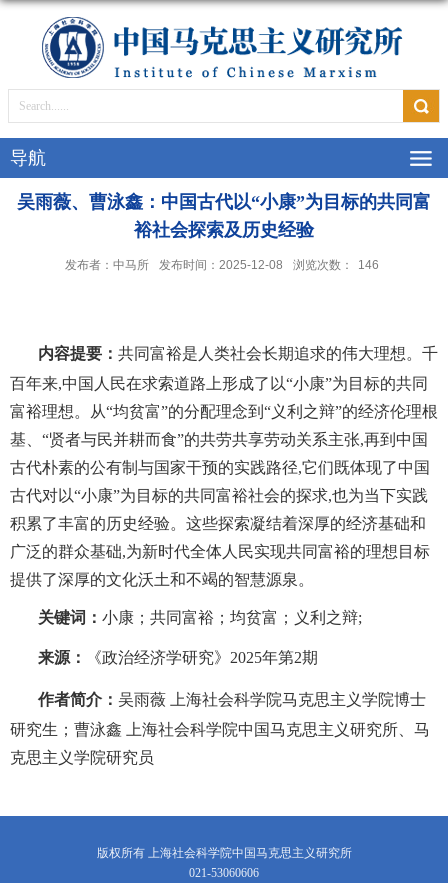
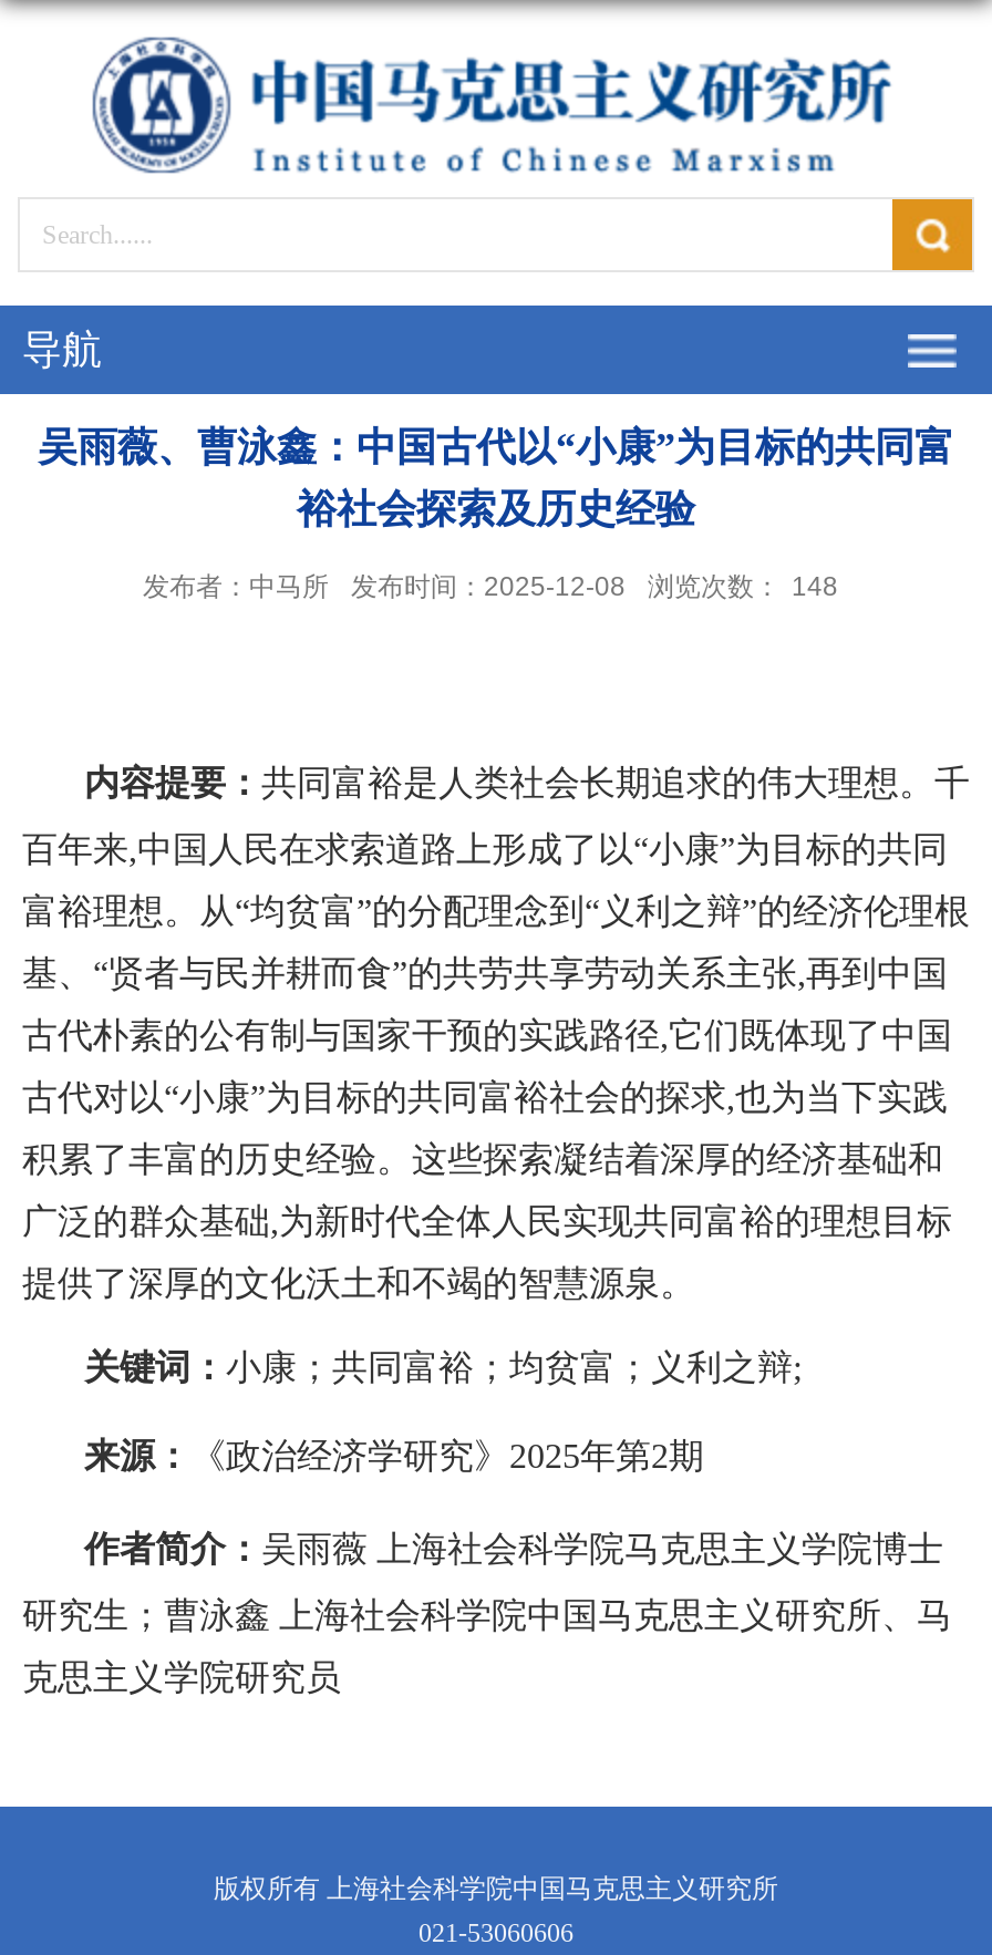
- 发布者：中马所 发布时间：2025-12-08 浏览次数： 146
+ 发布者：中马所 发布时间：2025-12-08 浏览次数： 148
